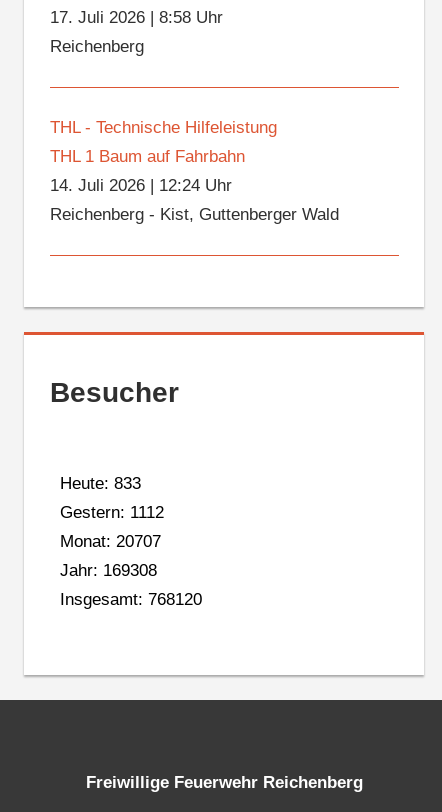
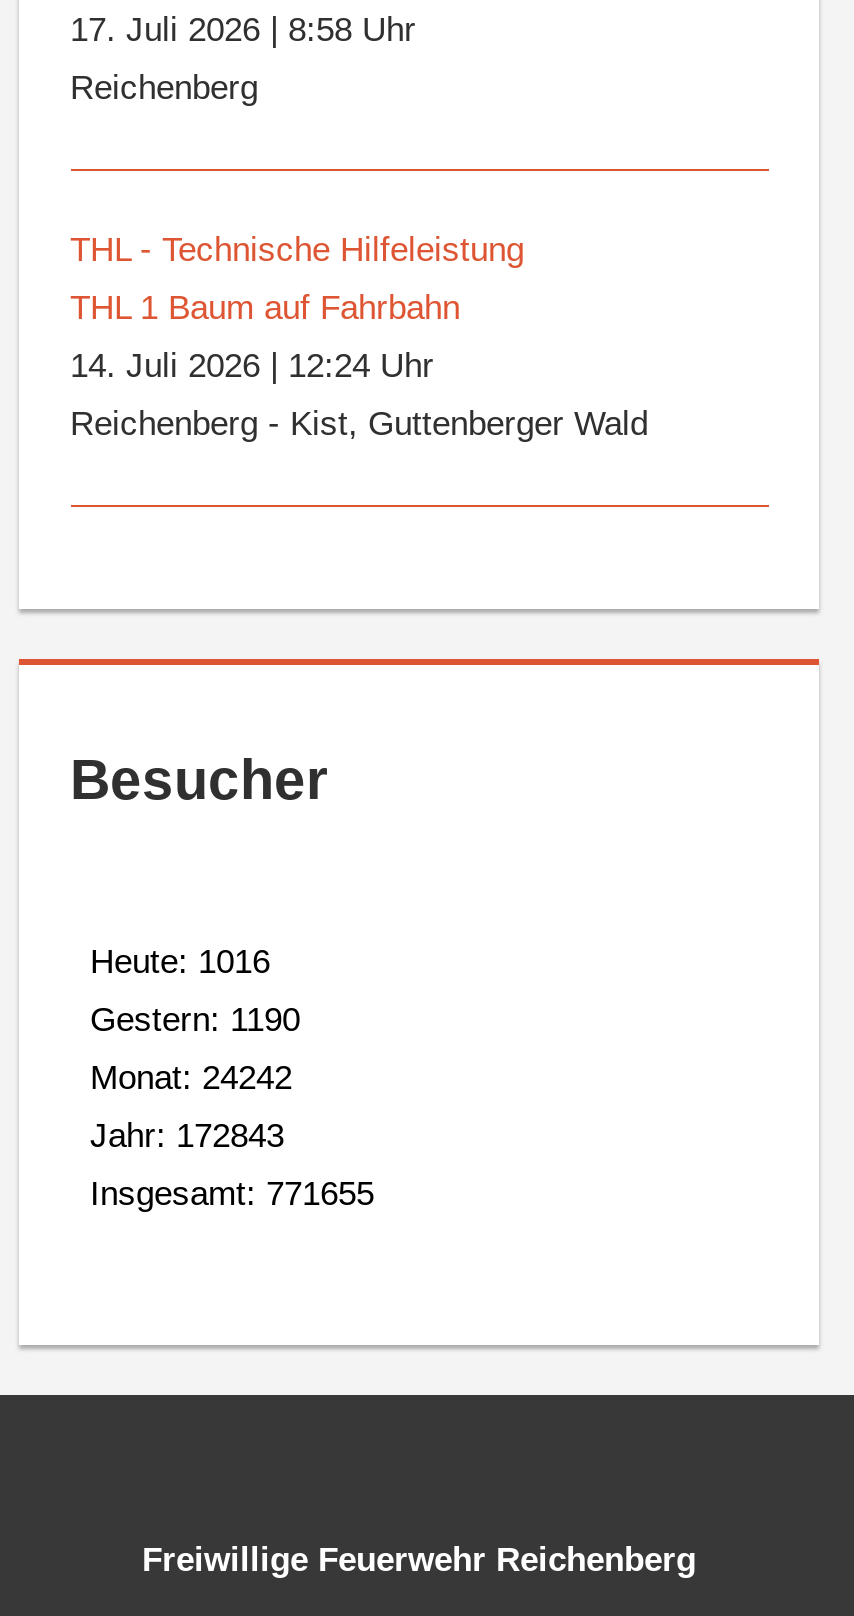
- Heute: 833
+ Heute: 1016

- Gestern: 1112
+ Gestern: 1190

- Monat: 20707
+ Monat: 24242

- Jahr: 169308
+ Jahr: 172843

- Insgesamt: 768120
+ Insgesamt: 771655
